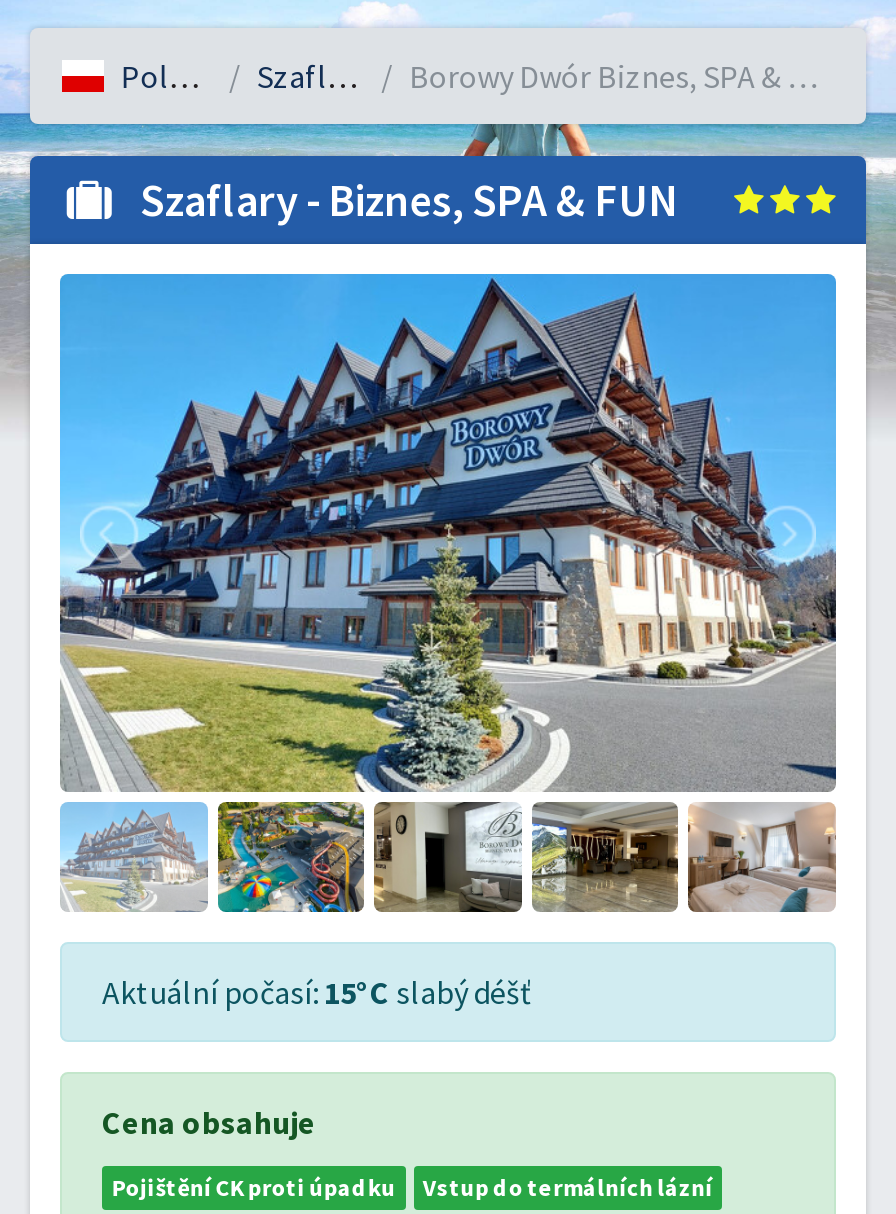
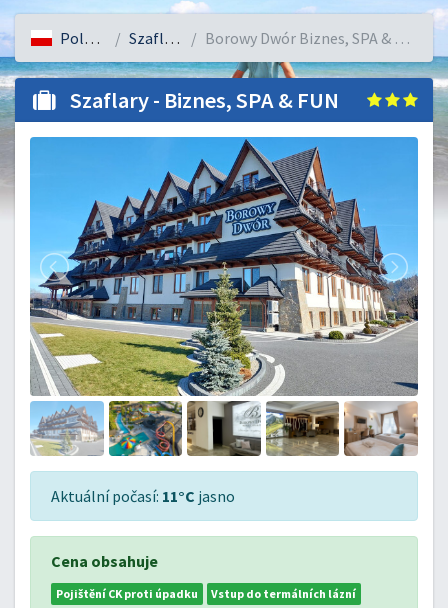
- Aktuální počasí: 15°C slabý déšť
+ Aktuální počasí: 11°C jasno
